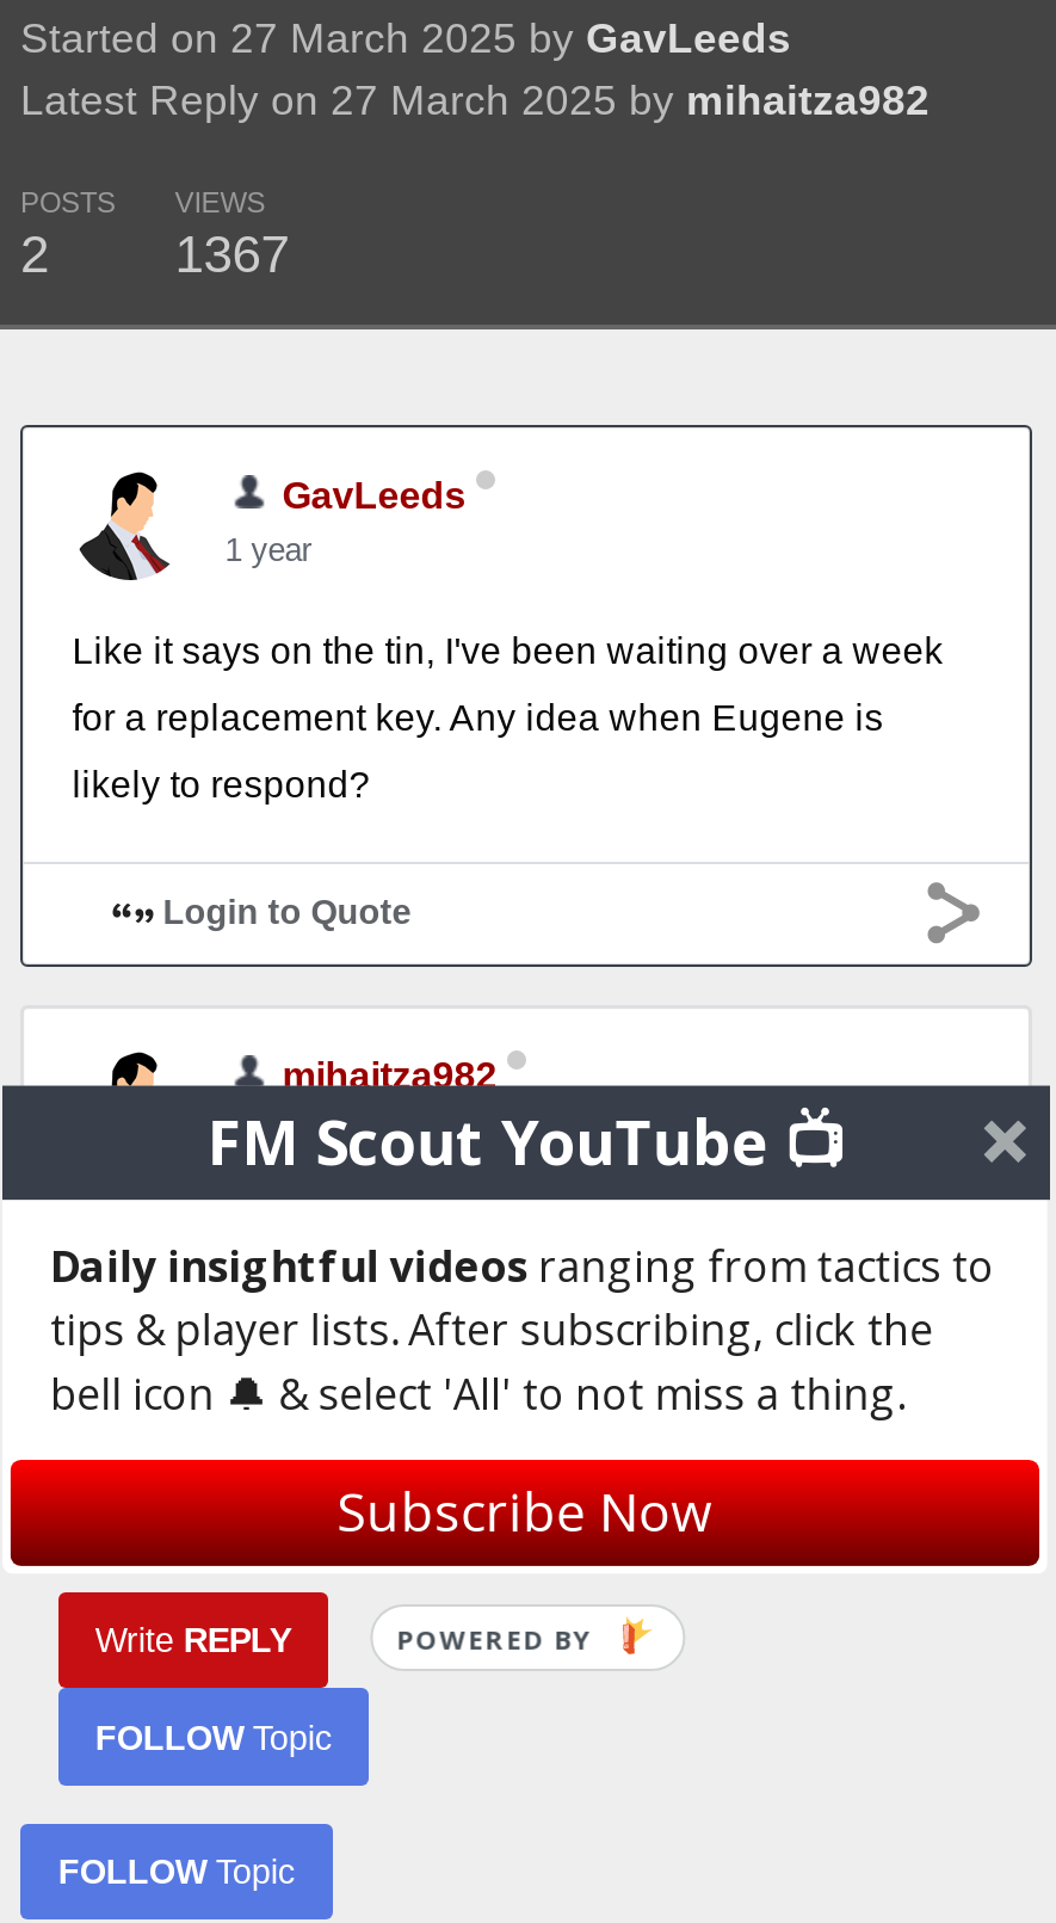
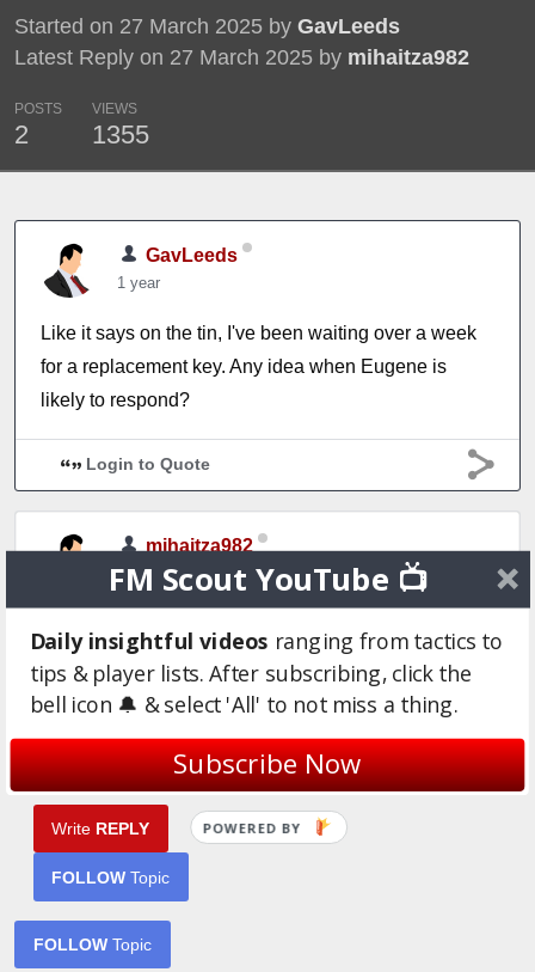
- 1367
+ 1355
